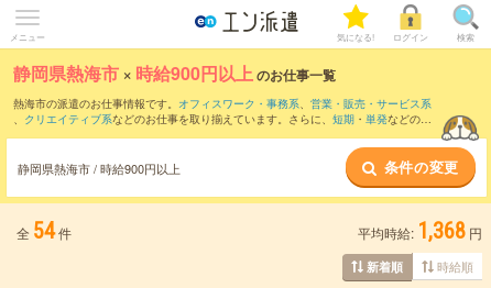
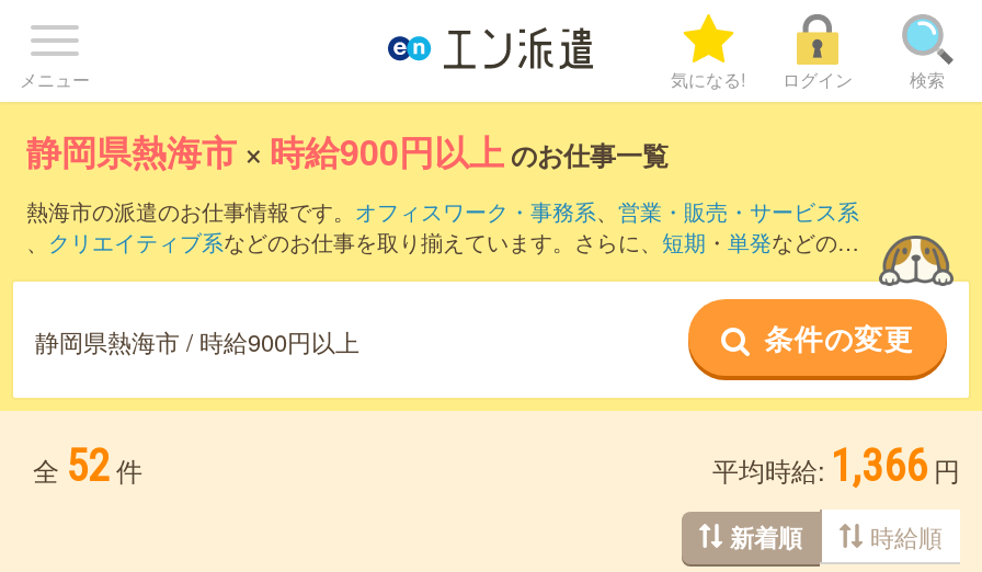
- 全 54 件
+ 全 52 件

- 平均時給: 1,368 円
+ 平均時給: 1,366 円
